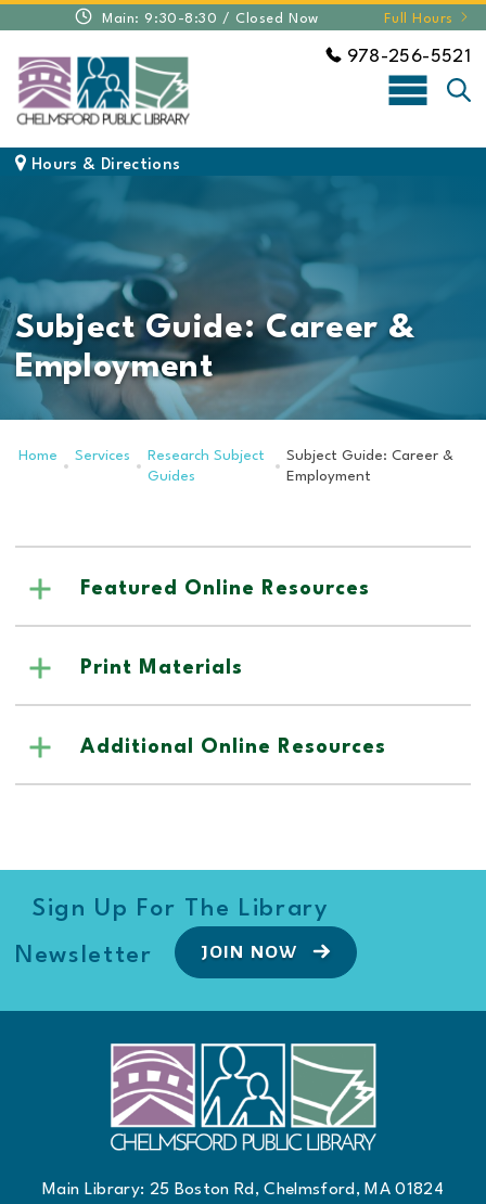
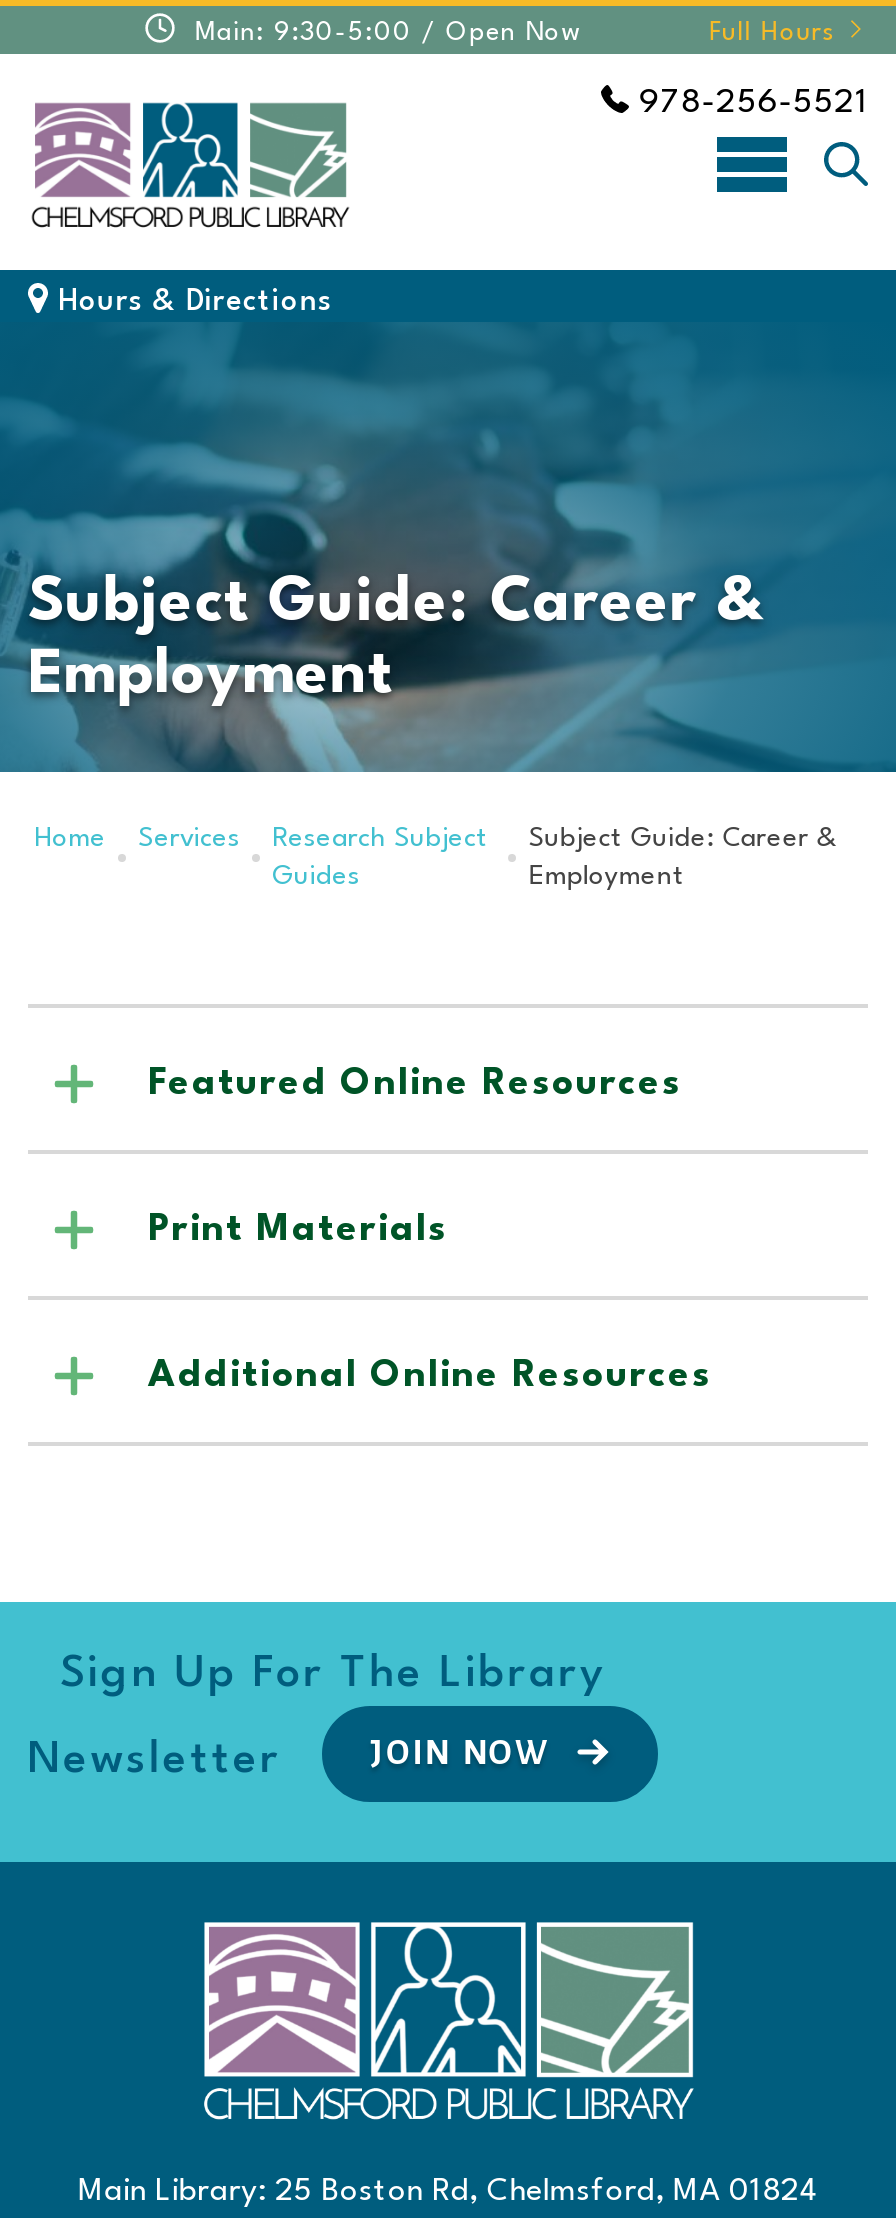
- Main: 9:30-8:30 / Closed Now
+ Main: 9:30-5:00 / Open Now
